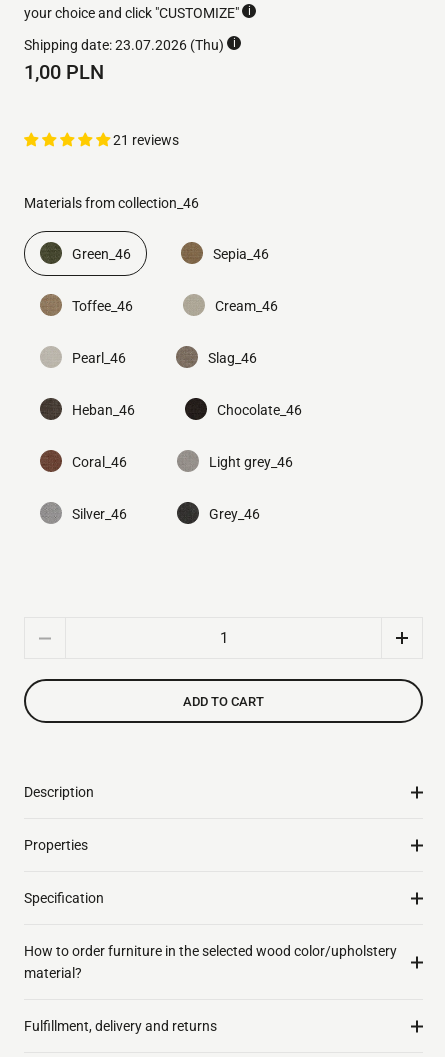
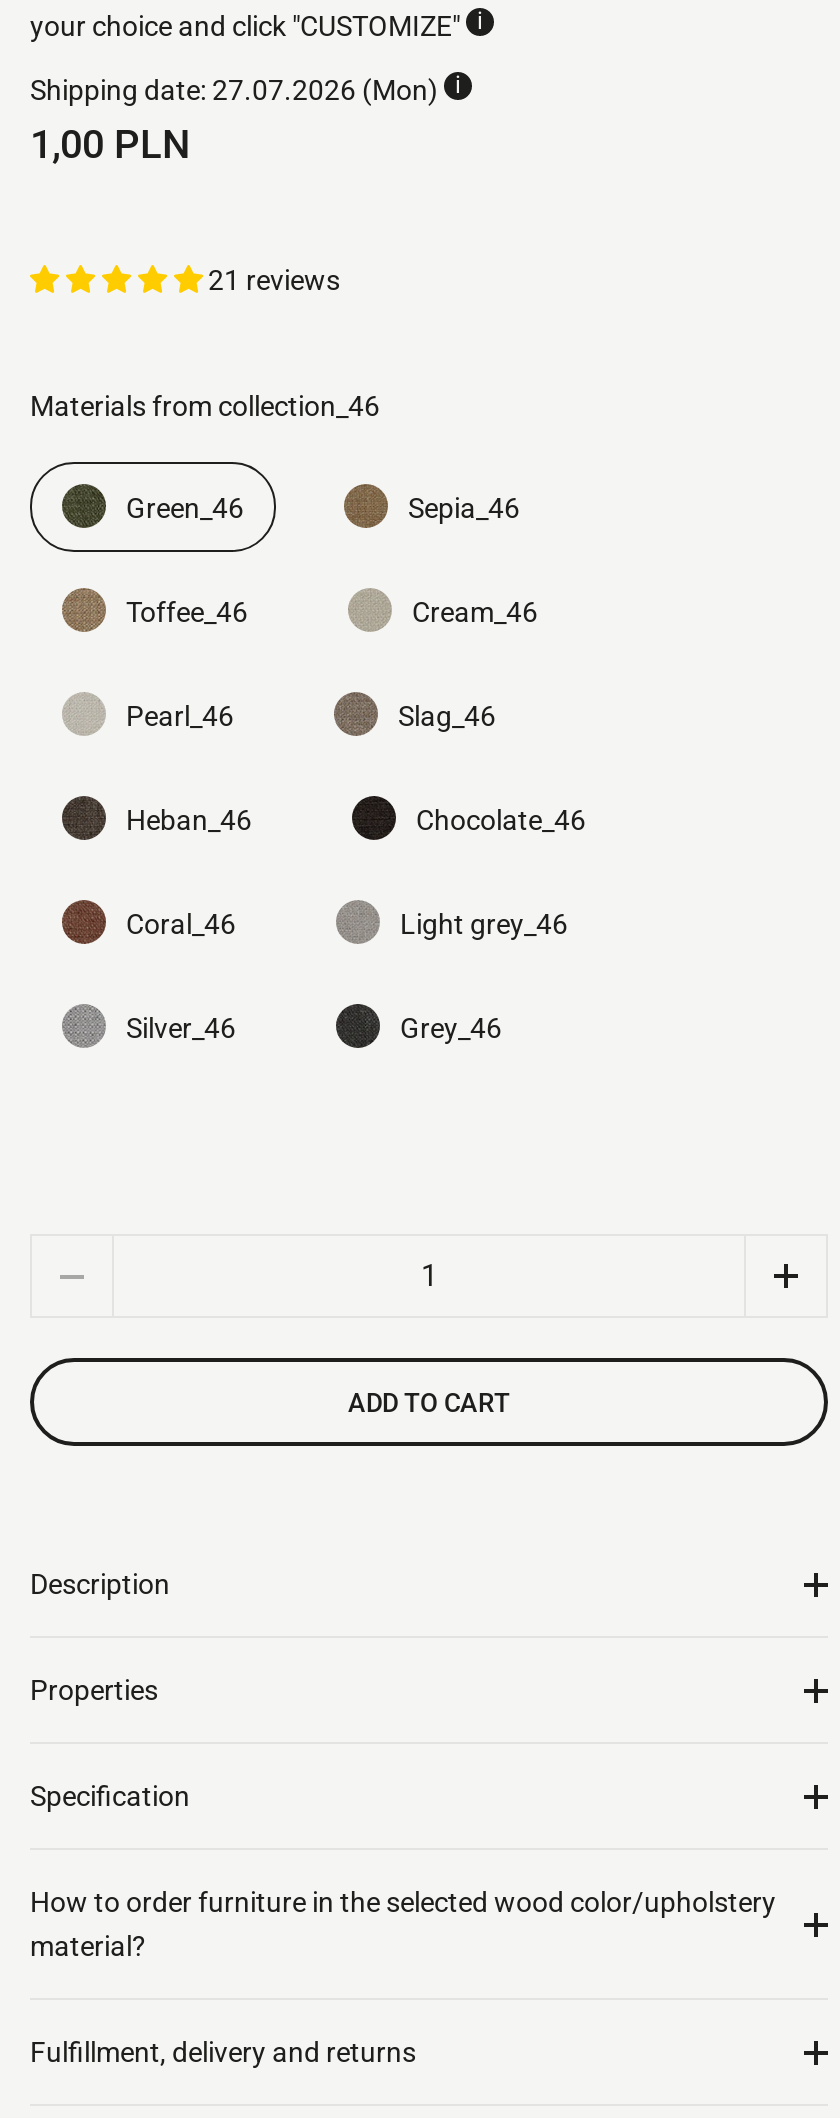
- Shipping date: 23.07.2026 (Thu)
+ Shipping date: 27.07.2026 (Mon)
